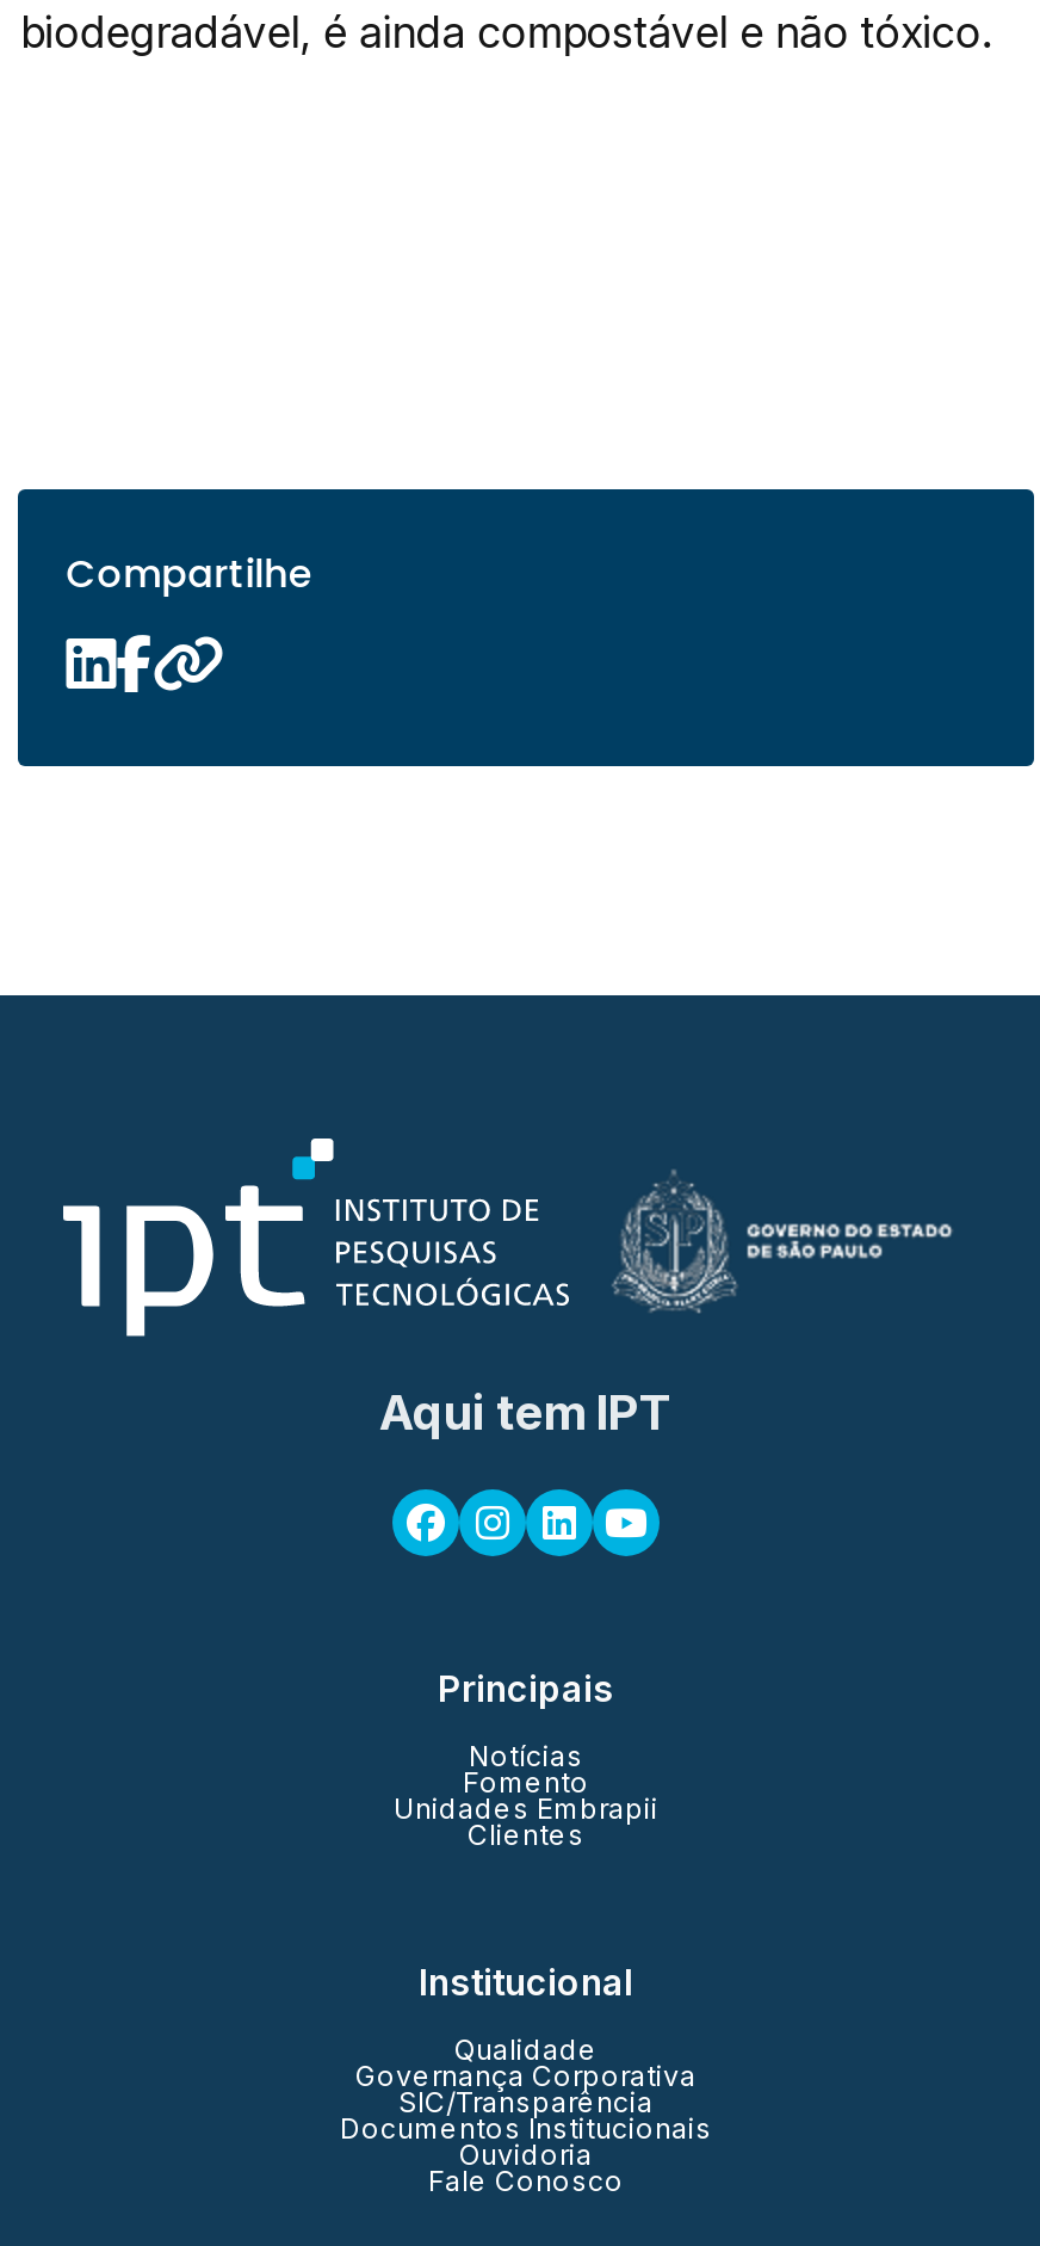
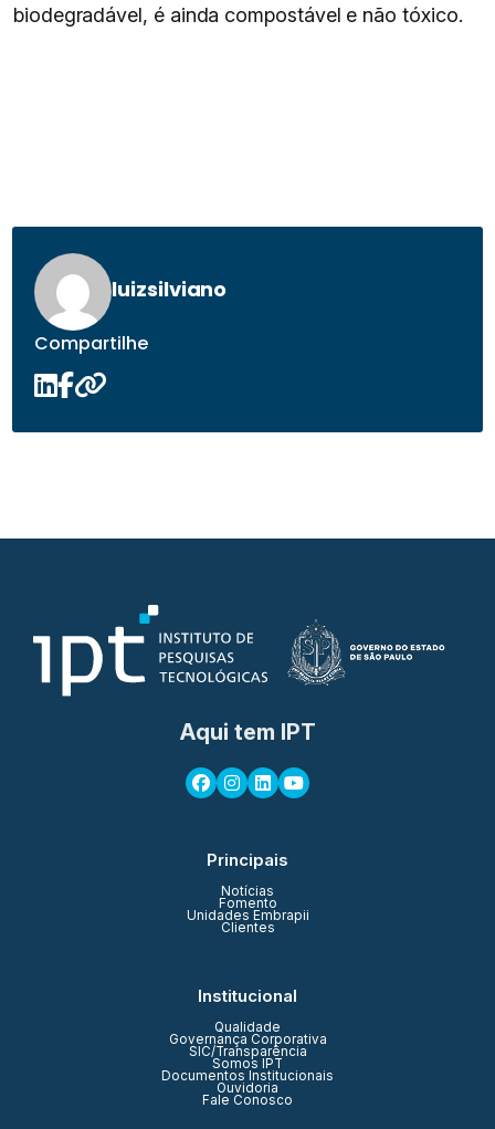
+ [image]
+ luizsilviano

+ Somos IPT
